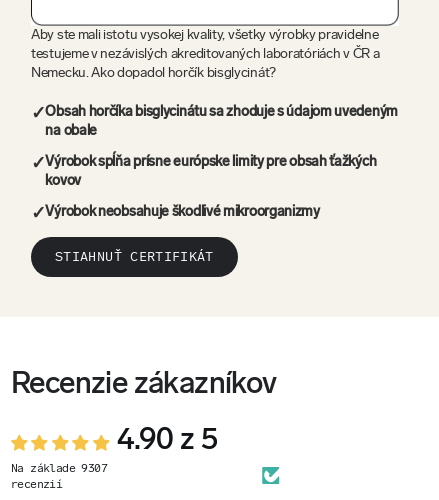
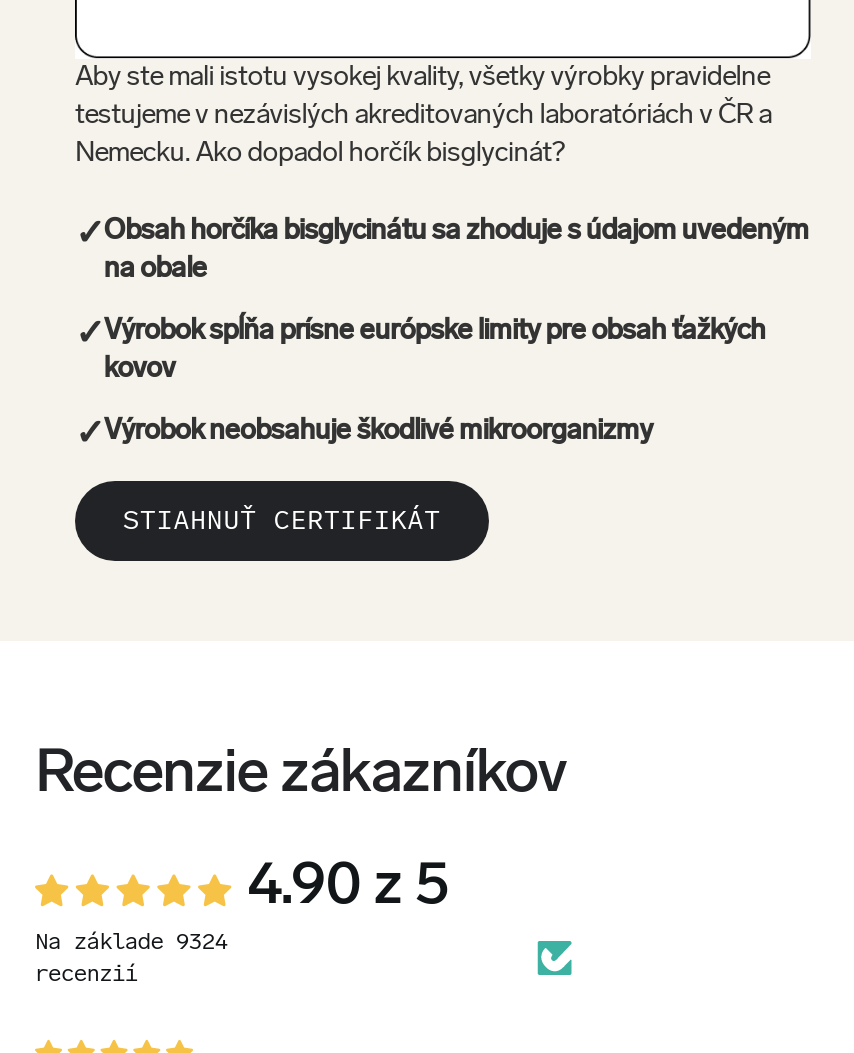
- Na základe 9307
+ Na základe 9324
